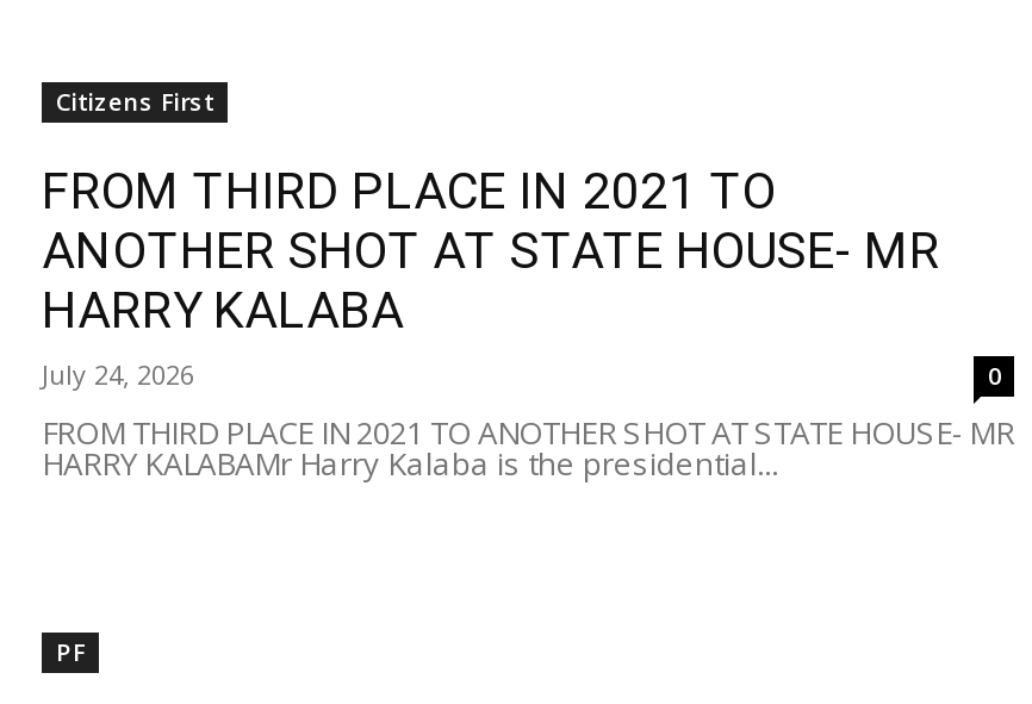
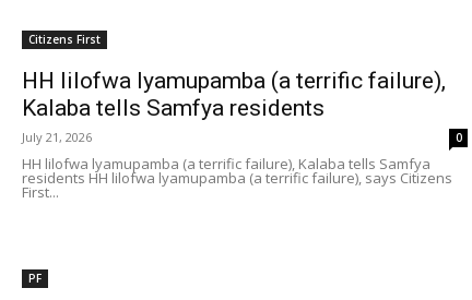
- FROM THIRD PLACE IN 2021 TO
- ANOTHER SHOT AT STATE HOUSE- MR
- HARRY KALABA
- July 24, 2026
+ HH lilofwa lyamupamba (a terrific failure),
+ Kalaba tells Samfya residents
+ July 21, 2026

- FROM THIRD PLACE IN 2021 TO ANOTHER SHOT AT STATE HOUSE- MR
- HARRY KALABAMr Harry Kalaba is the presidential...
+ HH lilofwa lyamupamba (a terrific failure), Kalaba tells Samfya
+ residents HH lilofwa lyamupamba (a terrific failure), says Citizens
+ First...
